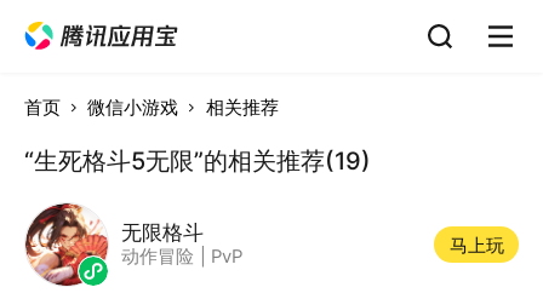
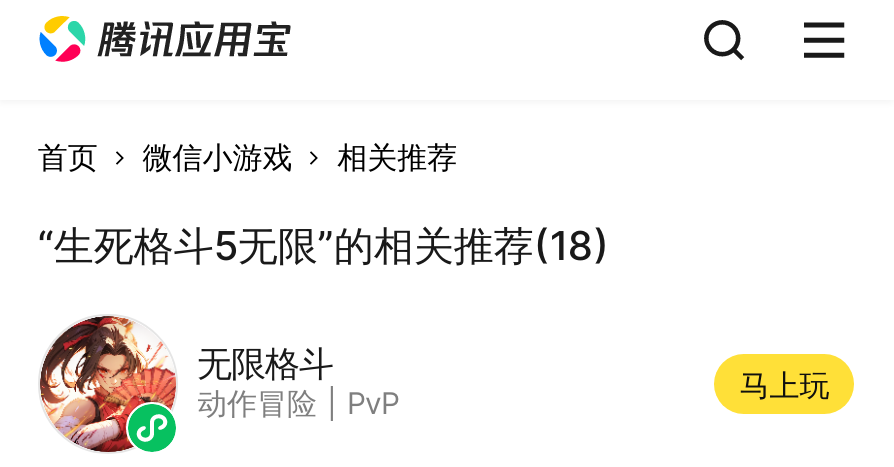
- “生死格斗5无限”的相关推荐(19)
+ “生死格斗5无限”的相关推荐(18)
